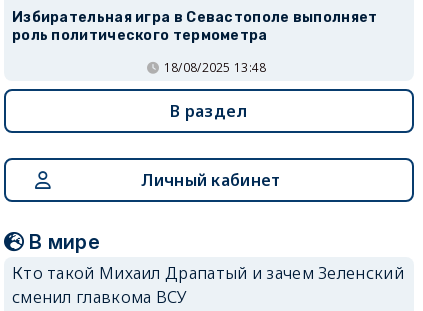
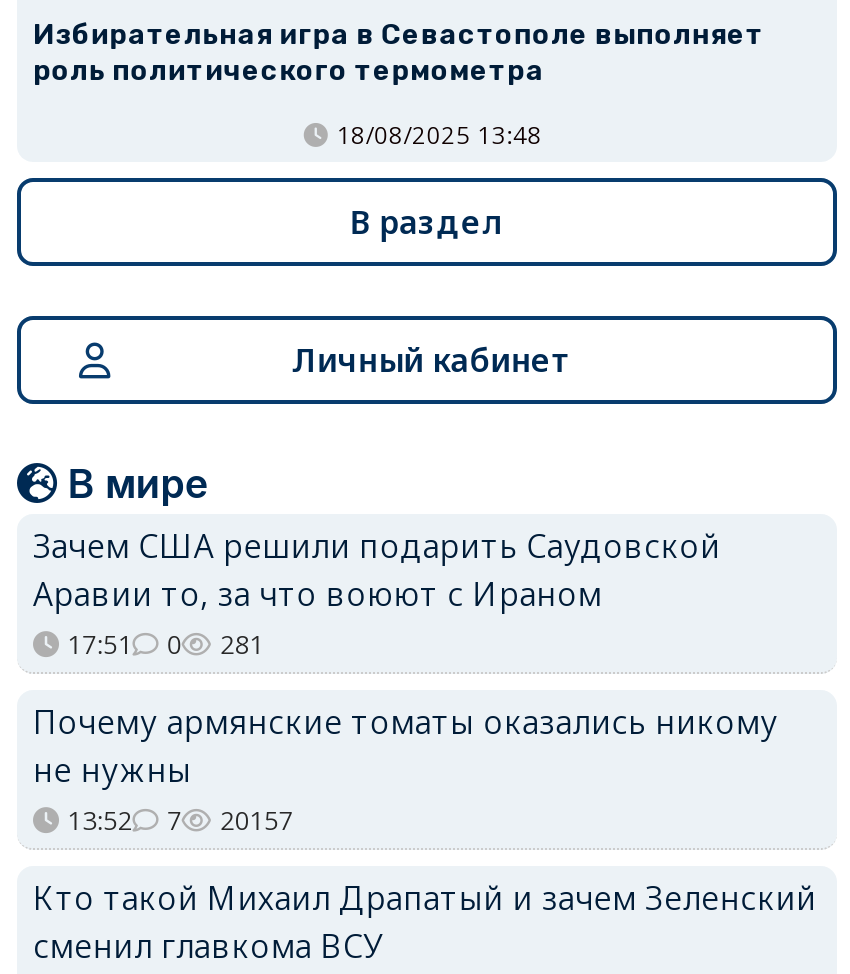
+ Зачем США решили подарить Саудовской
+ Аравии то, за что воюют с Ираном
+ 17:51
+ 0
+ 281
+ Почему армянские томаты оказались никому
+ не нужны
+ 13:52
+ 7
+ 20157
